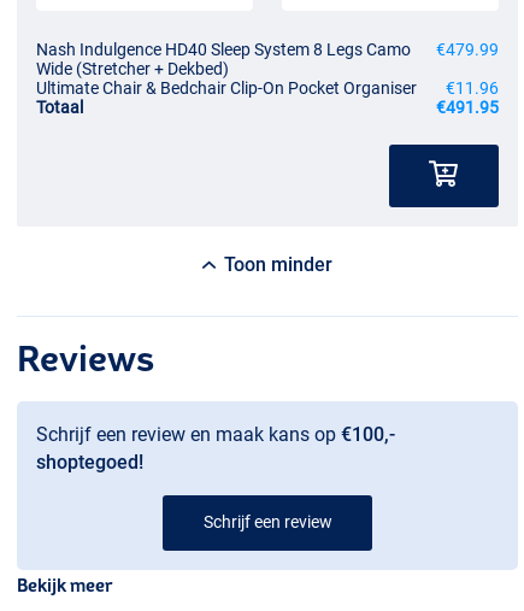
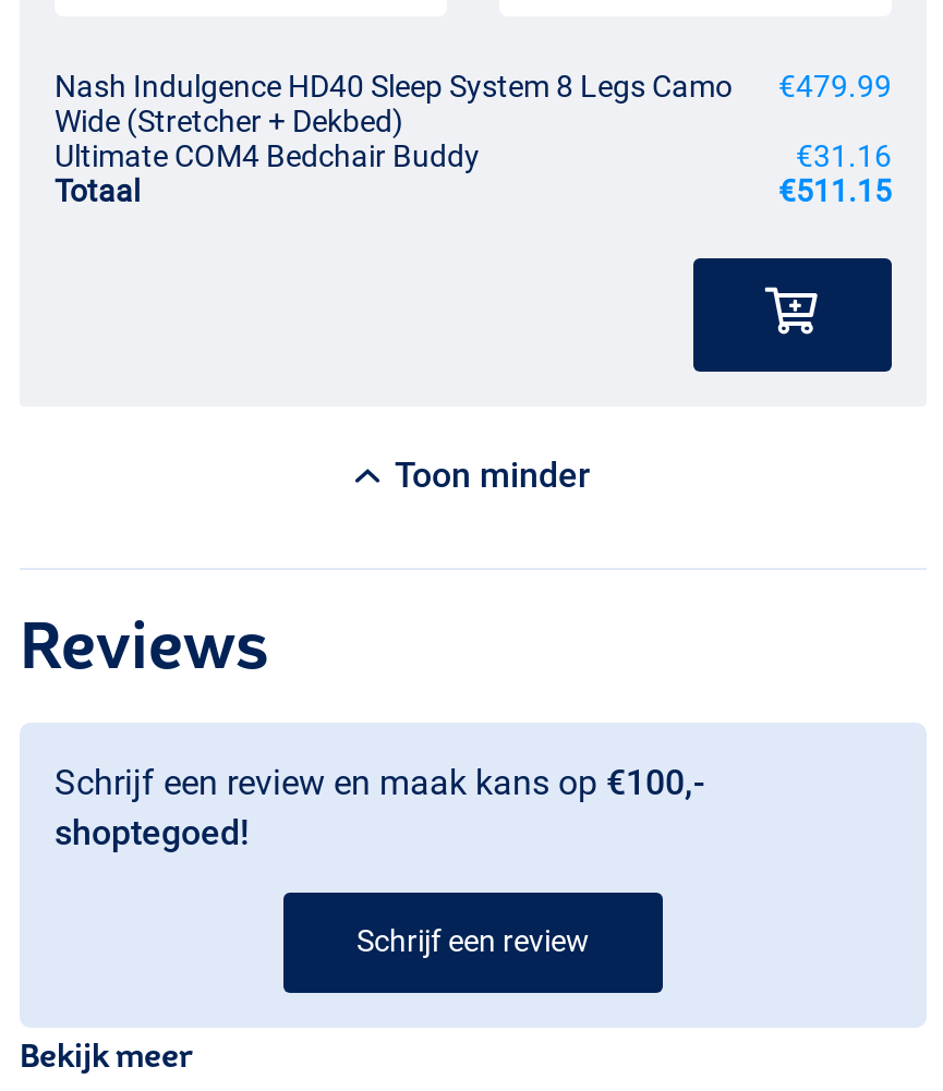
- Ultimate Chair & Bedchair Clip-On Pocket Organiser
- €11.96
+ Ultimate COM4 Bedchair Buddy
+ €31.16

- €491.95
+ €511.15
